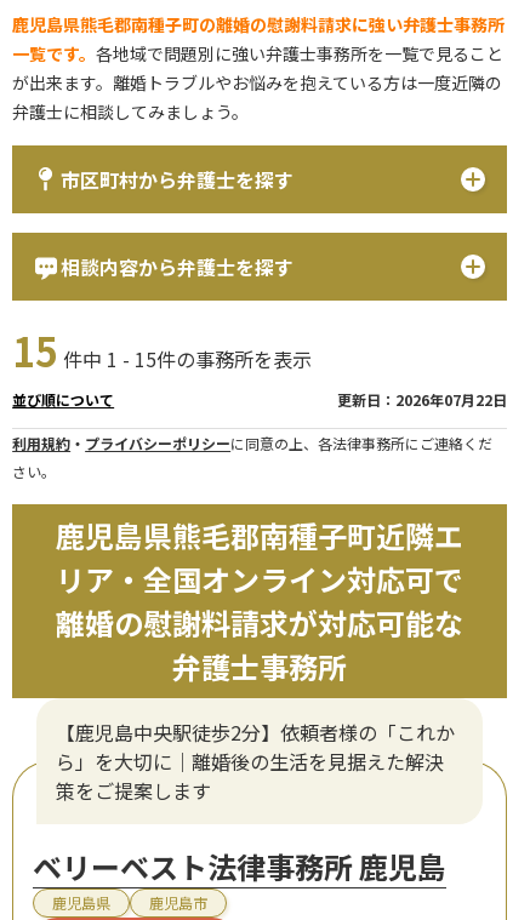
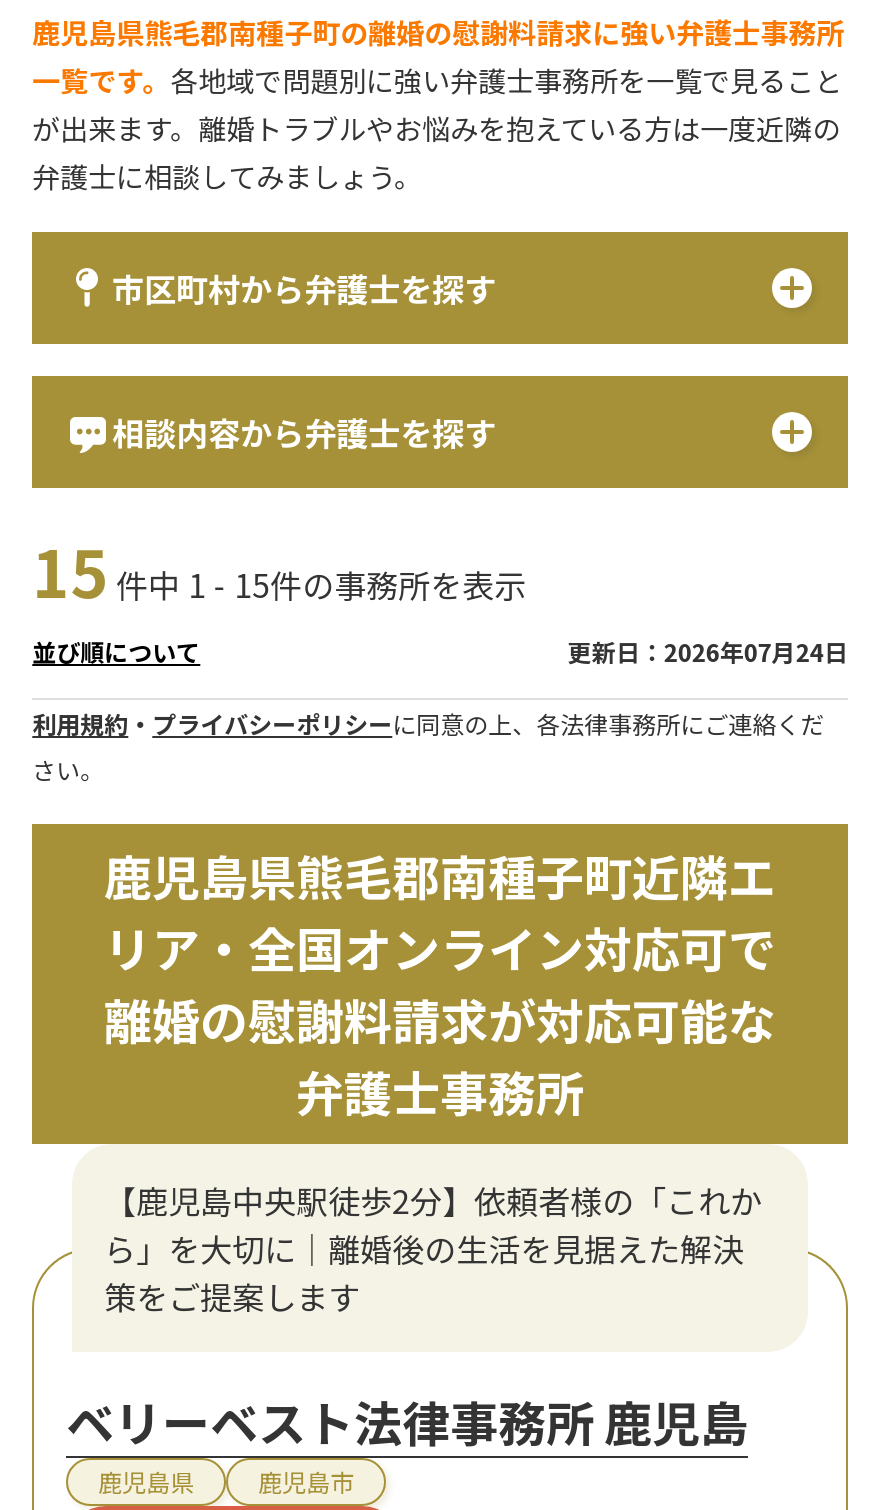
- 更新日：2026年07月22日
+ 更新日：2026年07月24日
